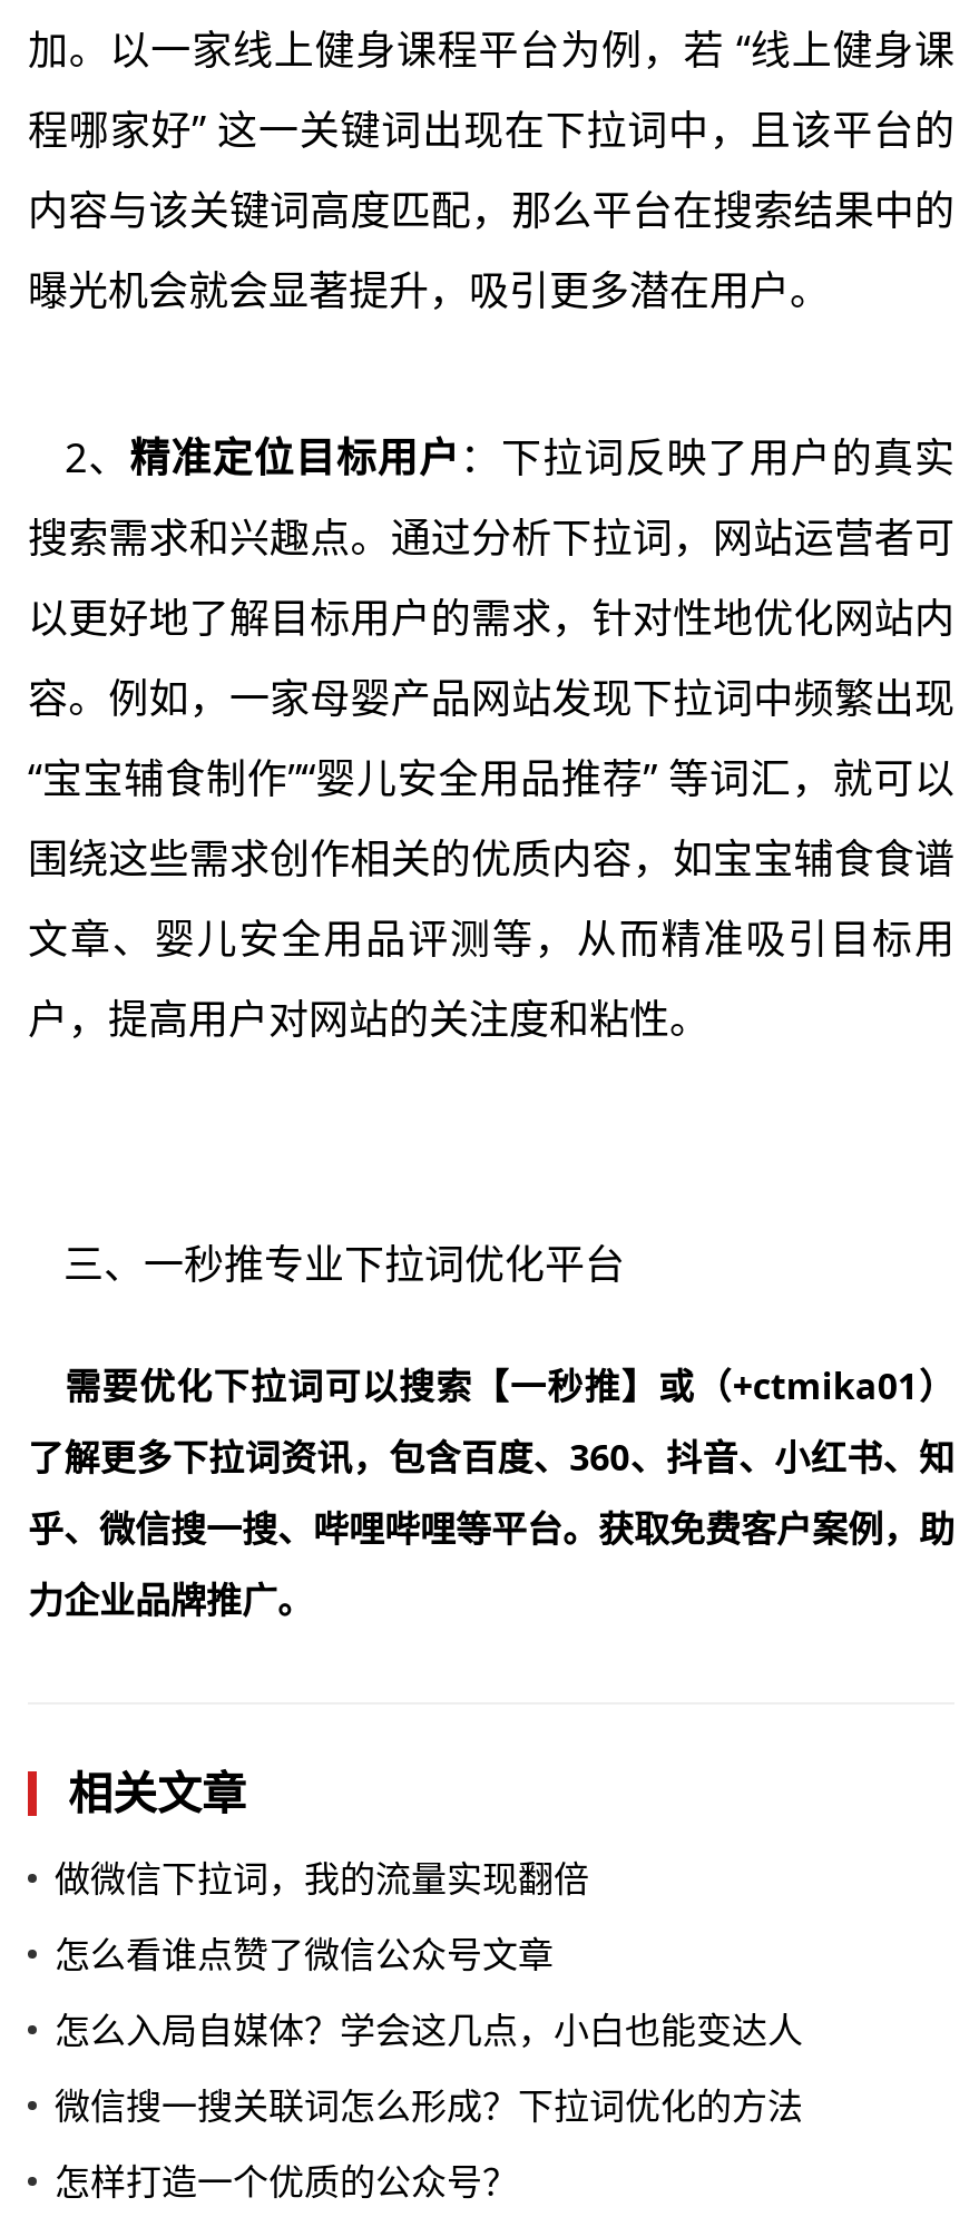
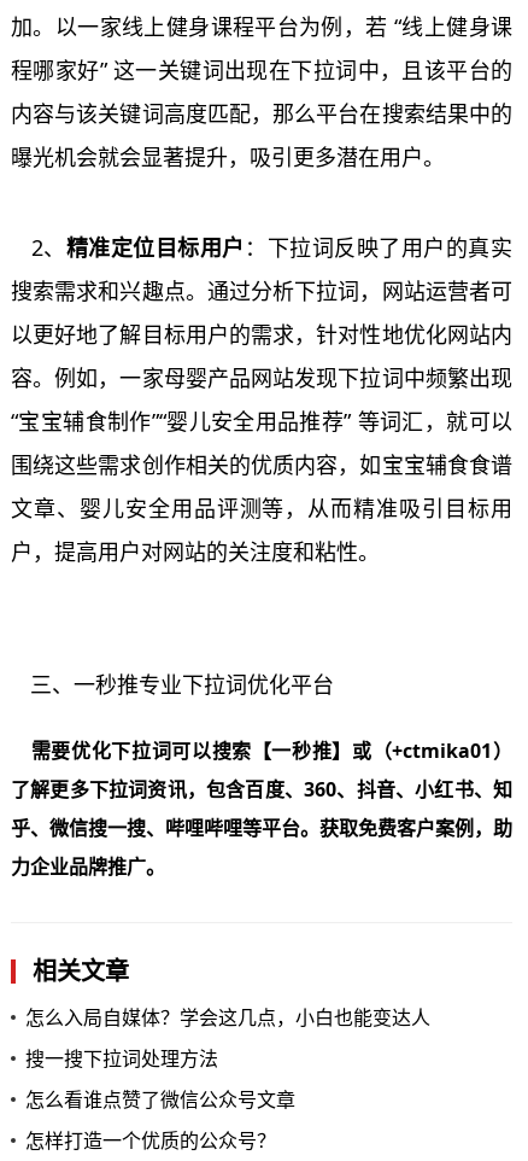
- 做微信下拉词，我的流量实现翻倍

moved down: 怎么看谁点赞了微信公众号文章

moved up: 怎么入局自媒体？学会这几点，小白也能变达人

- 微信搜一搜关联词怎么形成？下拉词优化的方法
+ 搜一搜下拉词处理方法
